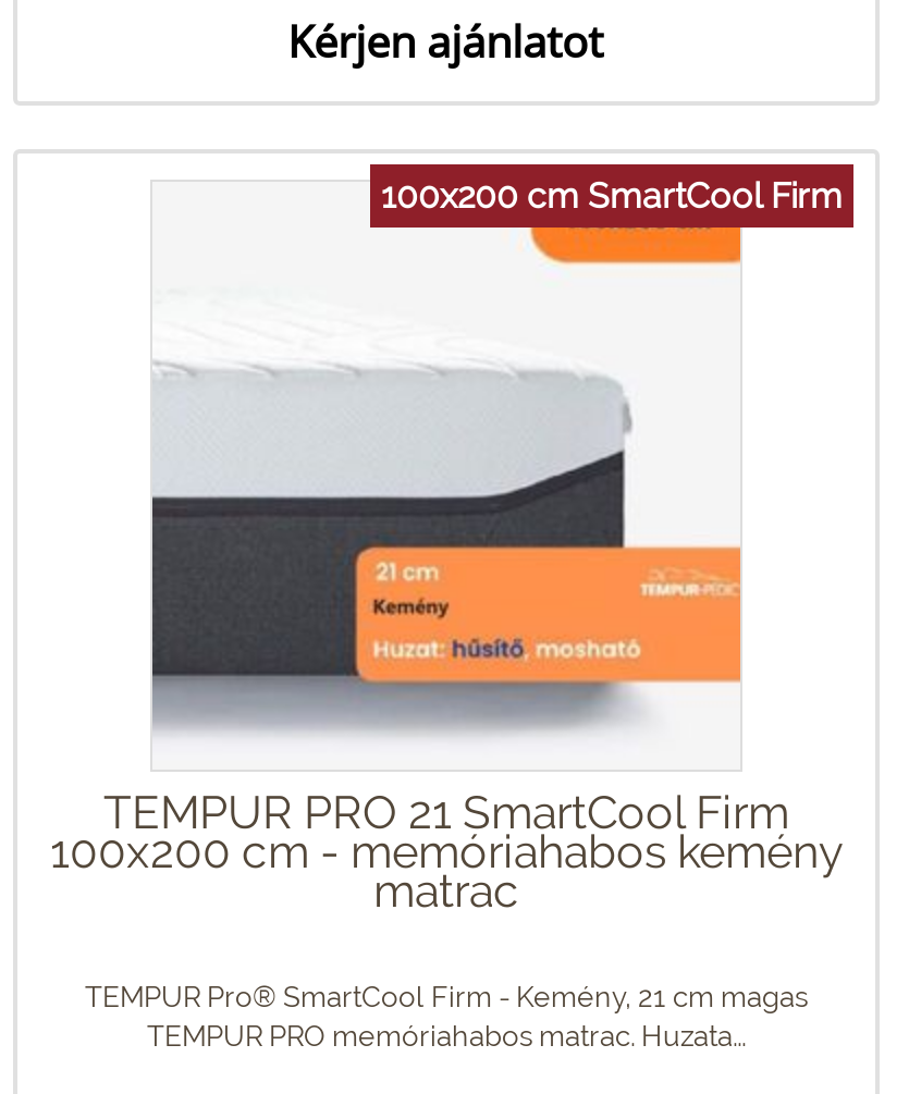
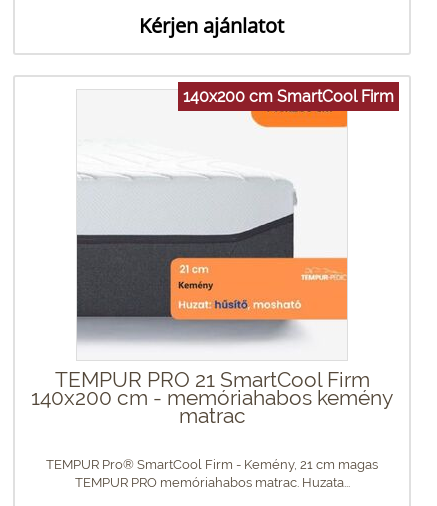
- 100x200 cm SmartCool Firm
+ 140x200 cm SmartCool Firm

- 100x200 cm - memóriahabos kemény
+ 140x200 cm - memóriahabos kemény
